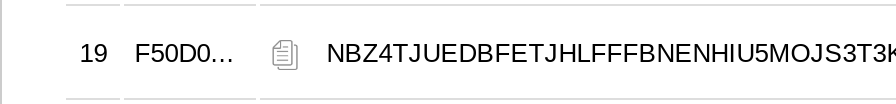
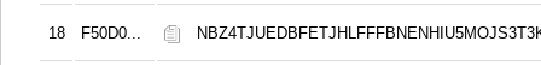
- 19 F50D0...
+ 18 F50D0...
